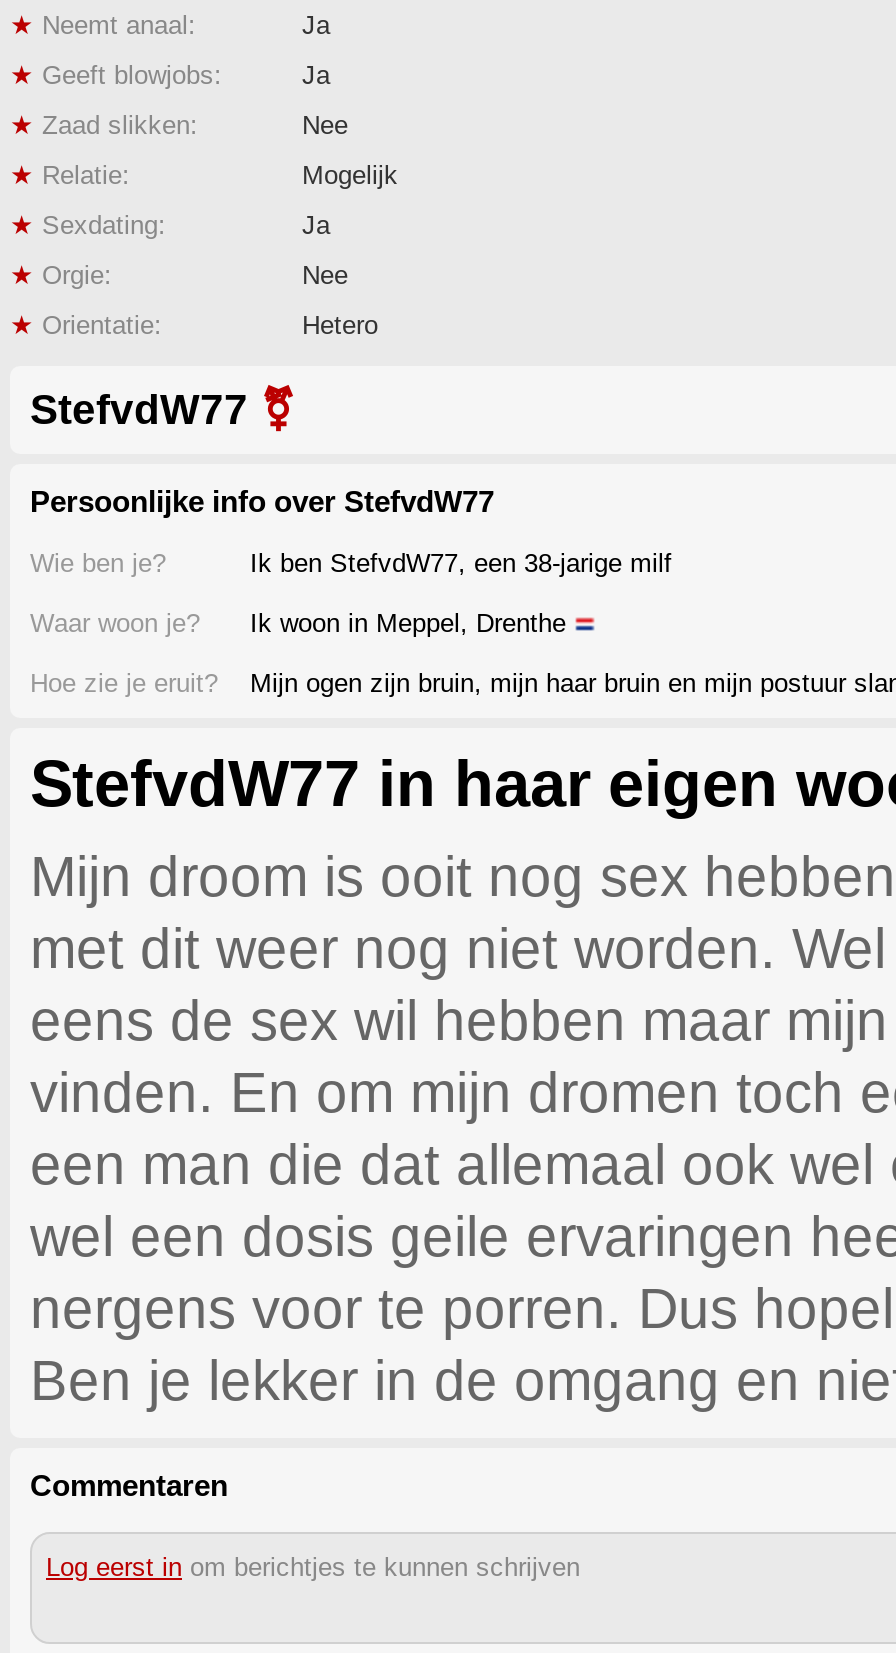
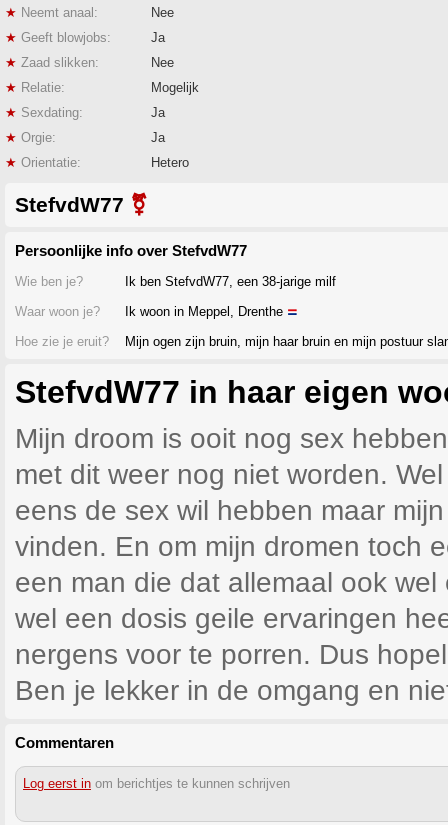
- Ja
+ Nee

- Nee
+ Ja
